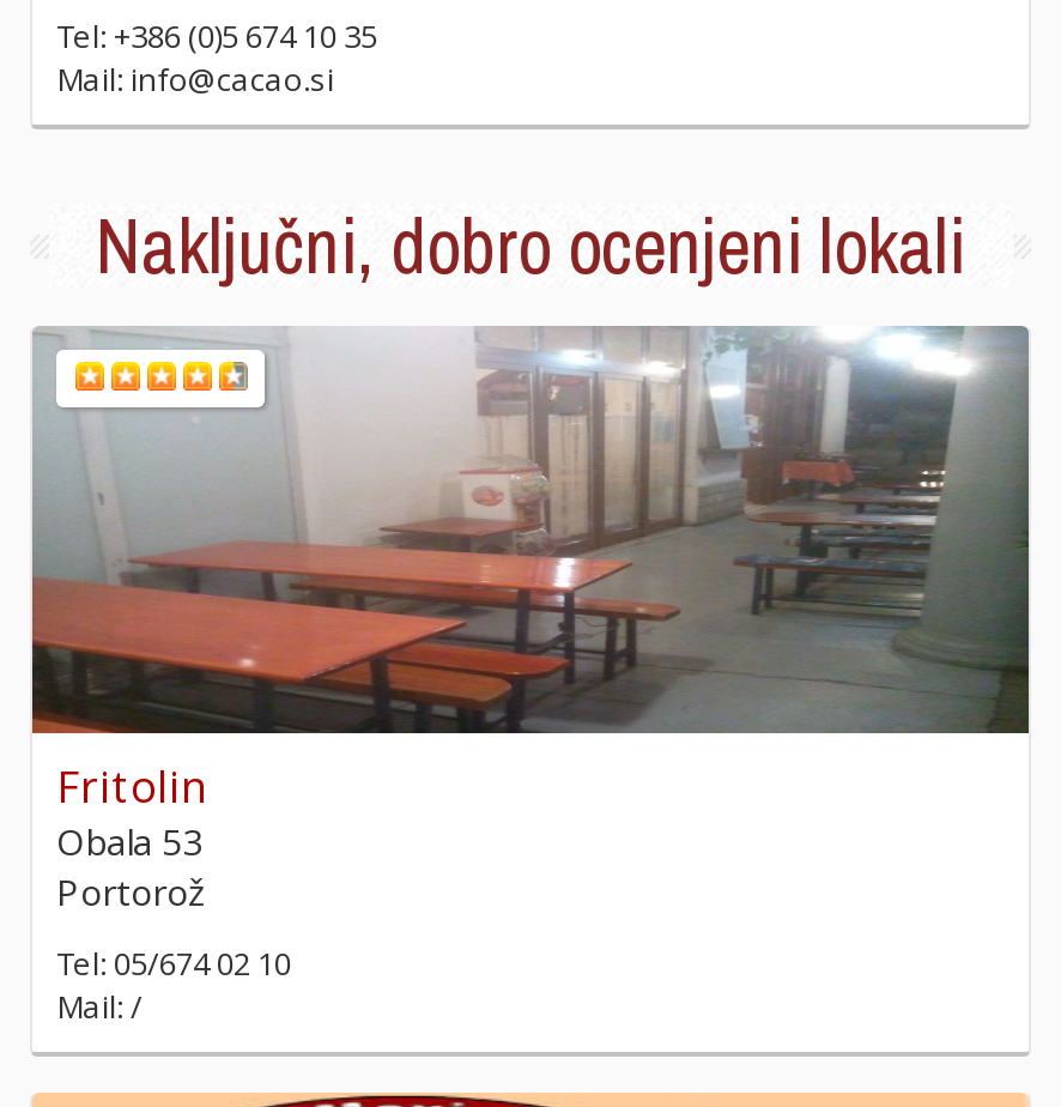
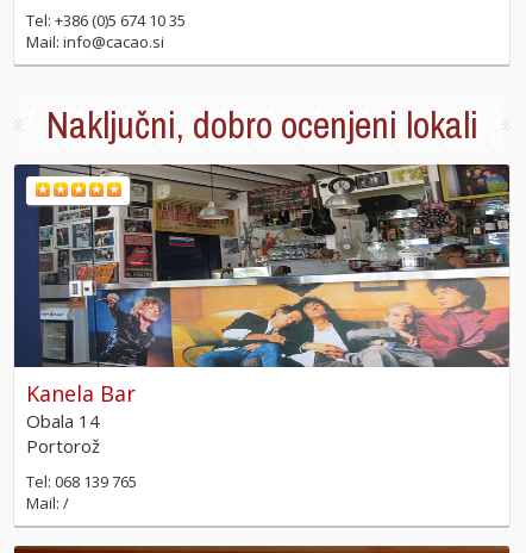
- [image]
- Fritolin
- Obala 53
+ [image]
+ Kanela Bar
+ Obala 14

- Tel: 05/674 02 10
+ Tel: 068 139 765
